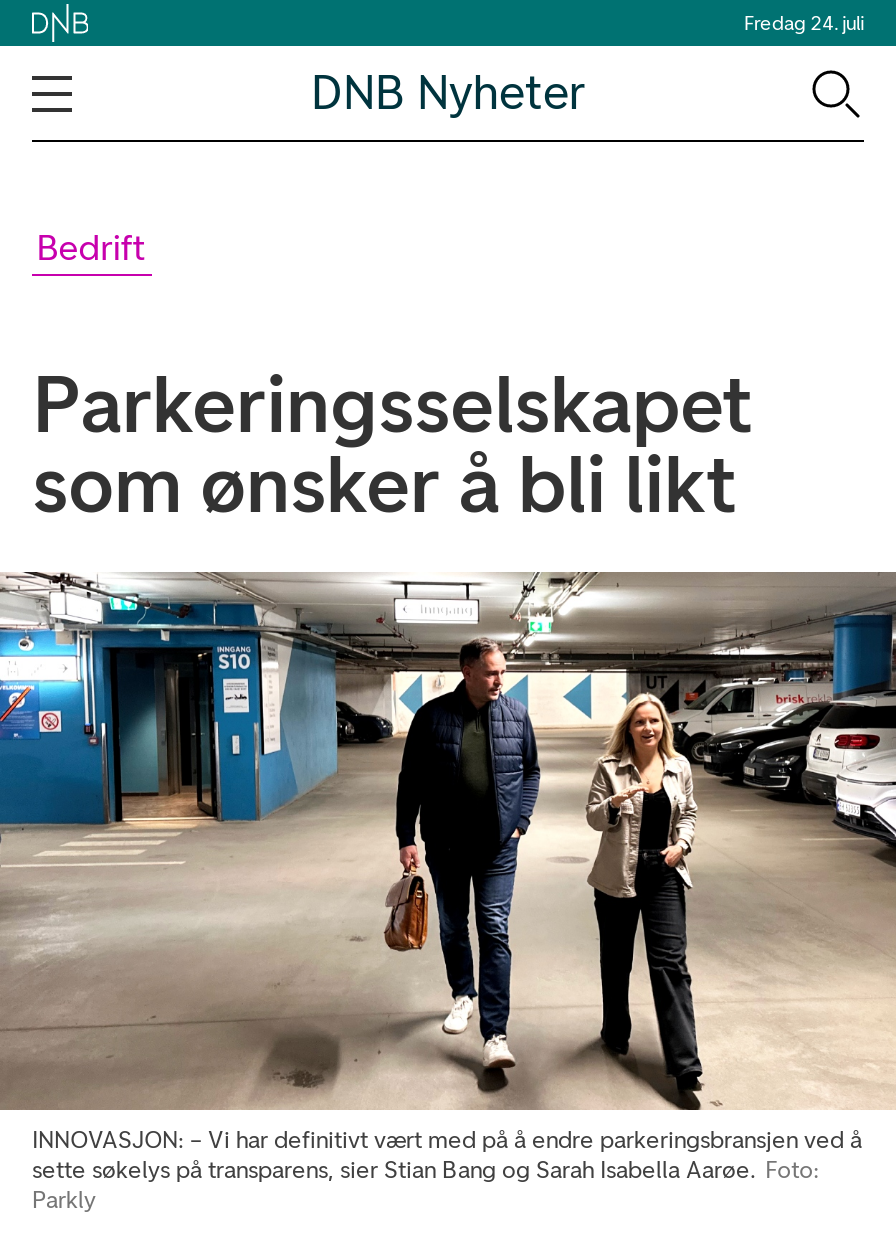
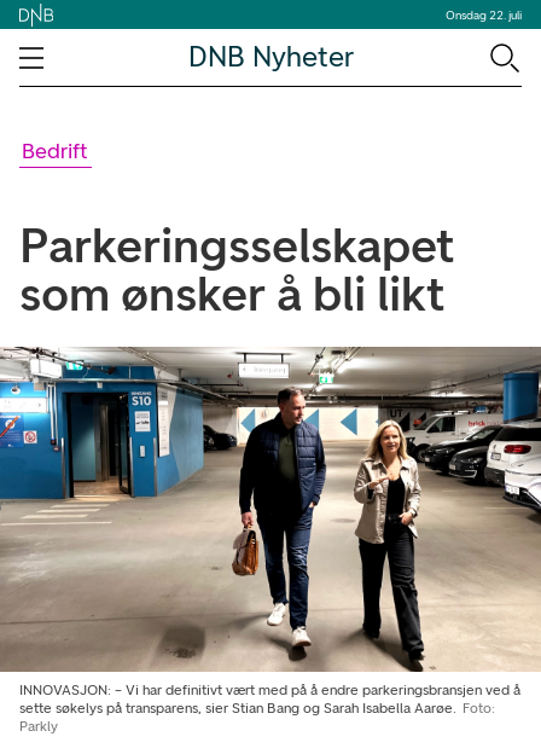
- Fredag 24. juli
+ Onsdag 22. juli
